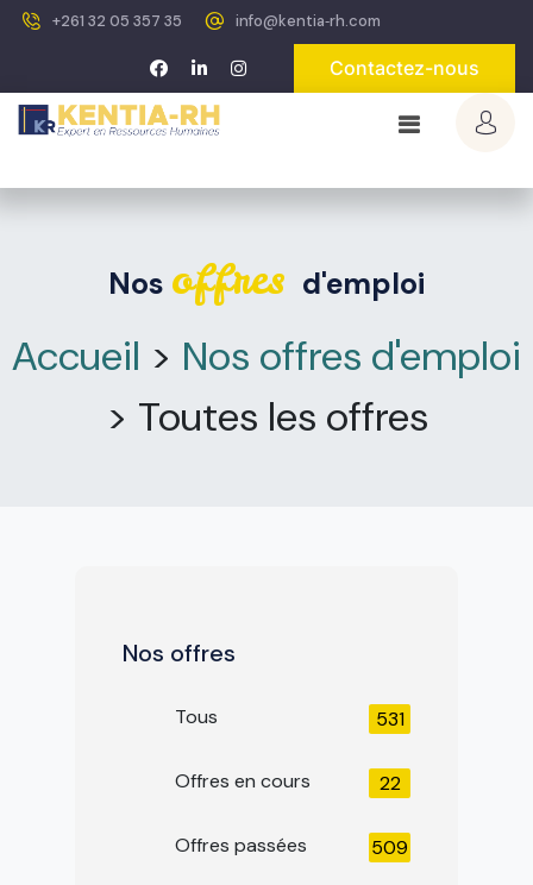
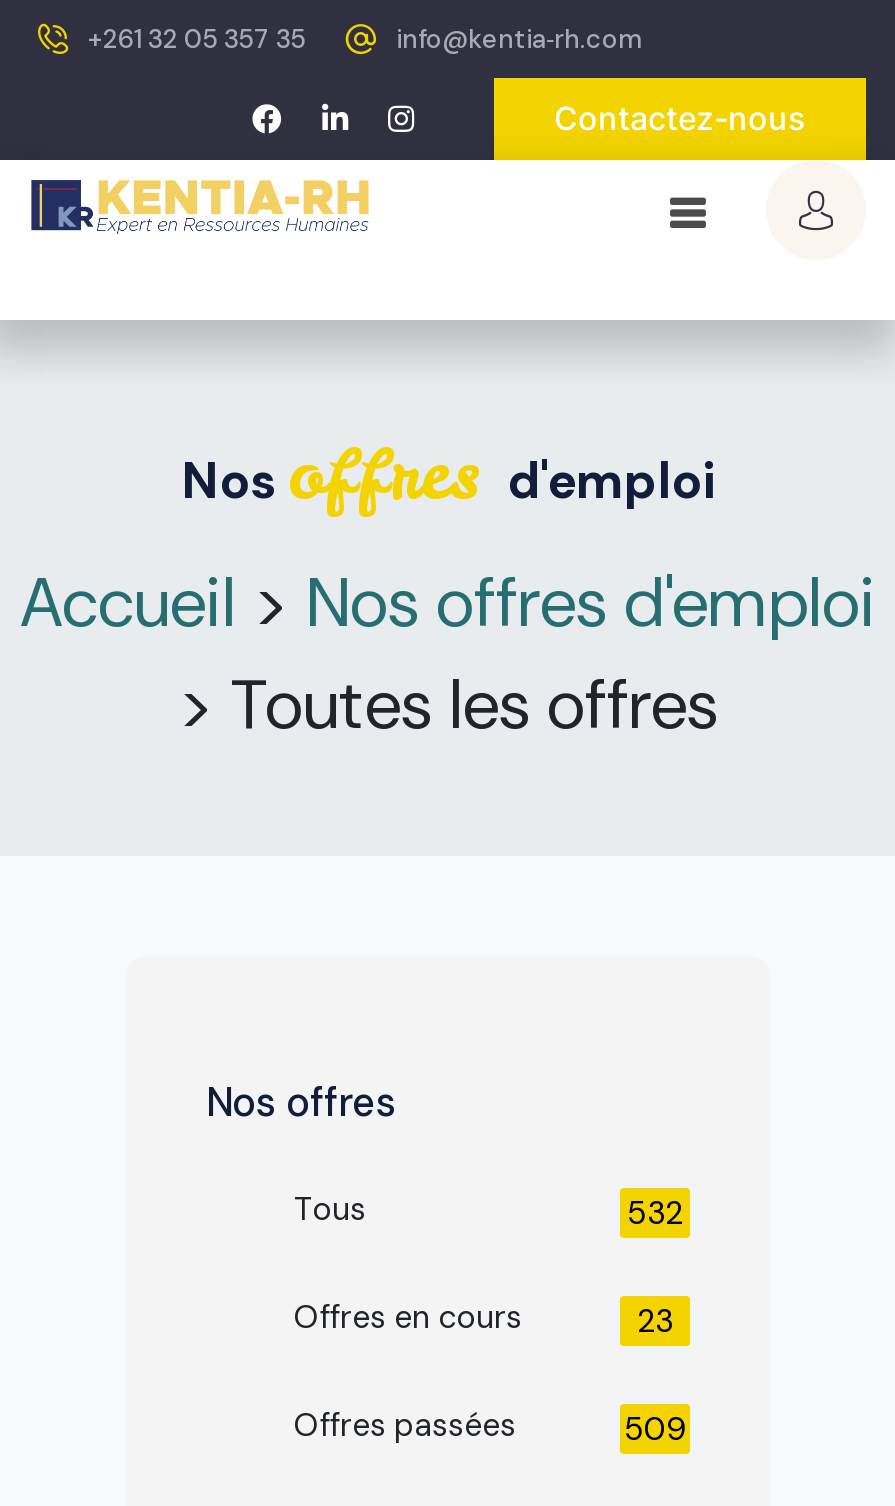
- 531
+ 532

- 22
+ 23
